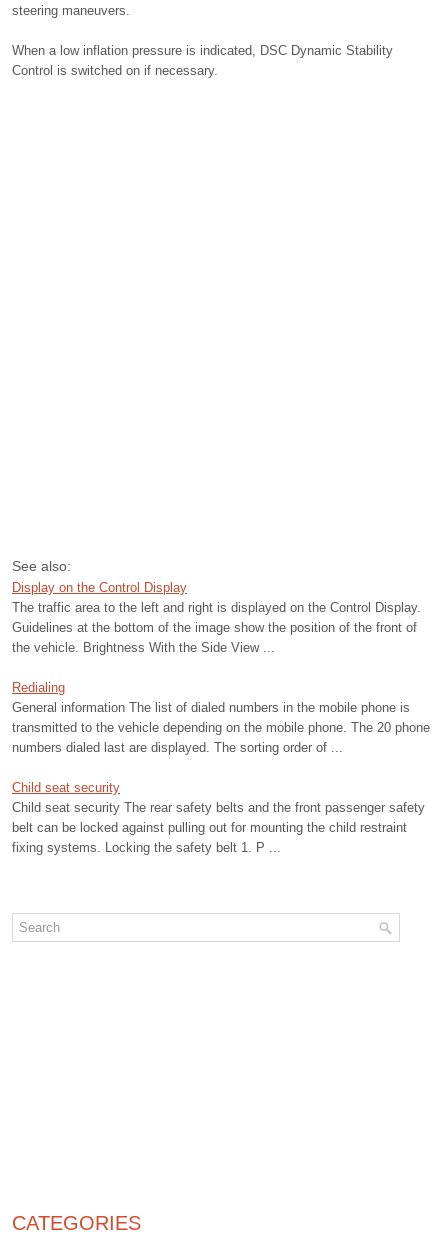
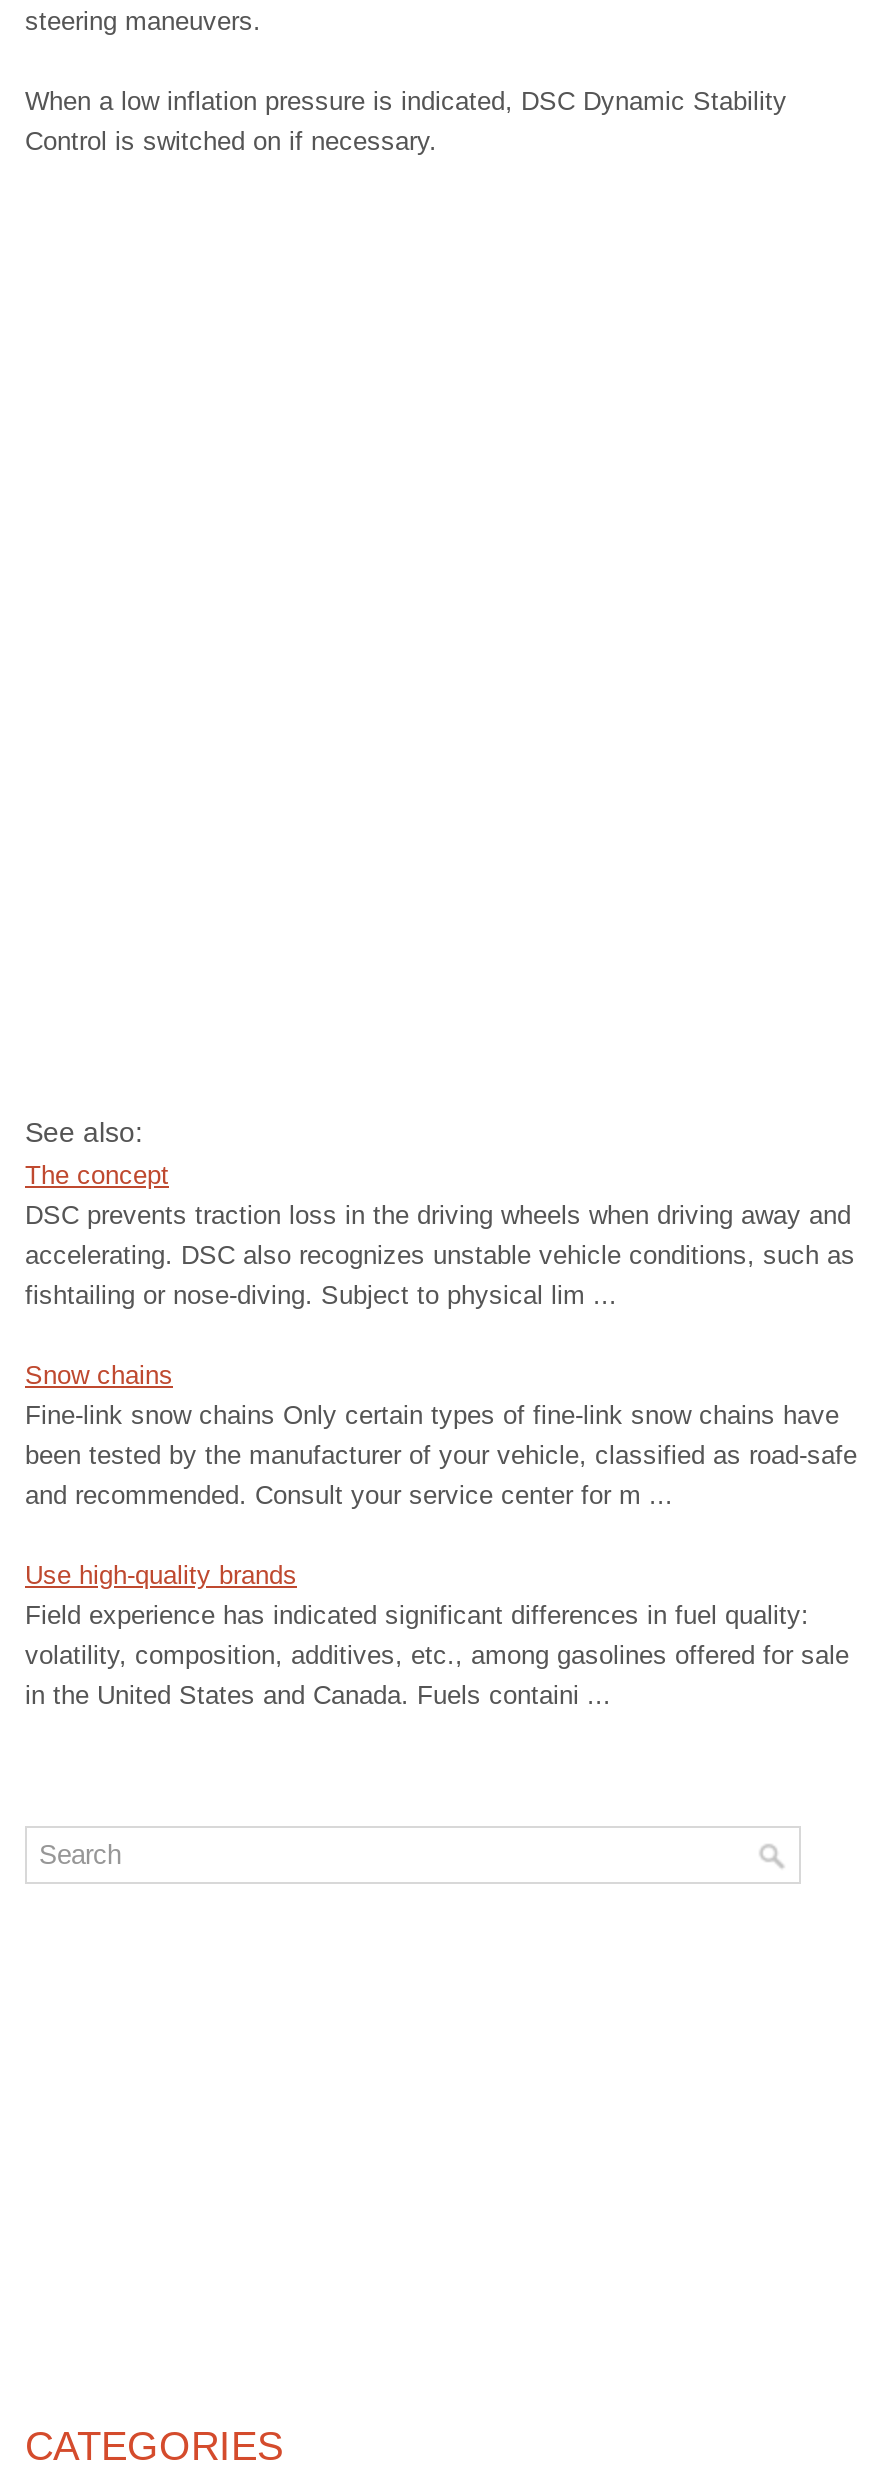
- Display on the Control Display
- The traffic area to the left and right is displayed on the Control Display.
- Guidelines at the bottom of the image show the position of the front of
- the vehicle. Brightness With the Side View ...
+ The concept
+ DSC prevents traction loss in the driving wheels when driving away and
+ accelerating. DSC also recognizes unstable vehicle conditions, such as
+ fishtailing or nose-diving. Subject to physical lim ...

- Redialing
- General information The list of dialed numbers in the mobile phone is
- transmitted to the vehicle depending on the mobile phone. The 20 phone
- numbers dialed last are displayed. The sorting order of ...
+ Snow chains
+ Fine-link snow chains Only certain types of fine-link snow chains have
+ been tested by the manufacturer of your vehicle, classified as road-safe
+ and recommended. Consult your service center for m ...

- Child seat security
- Child seat security The rear safety belts and the front passenger safety
- belt can be locked against pulling out for mounting the child restraint
- fixing systems. Locking the safety belt 1. P ...
+ Use high-quality brands
+ Field experience has indicated significant differences in fuel quality:
+ volatility, composition, additives, etc., among gasolines offered for sale
+ in the United States and Canada. Fuels containi ...
